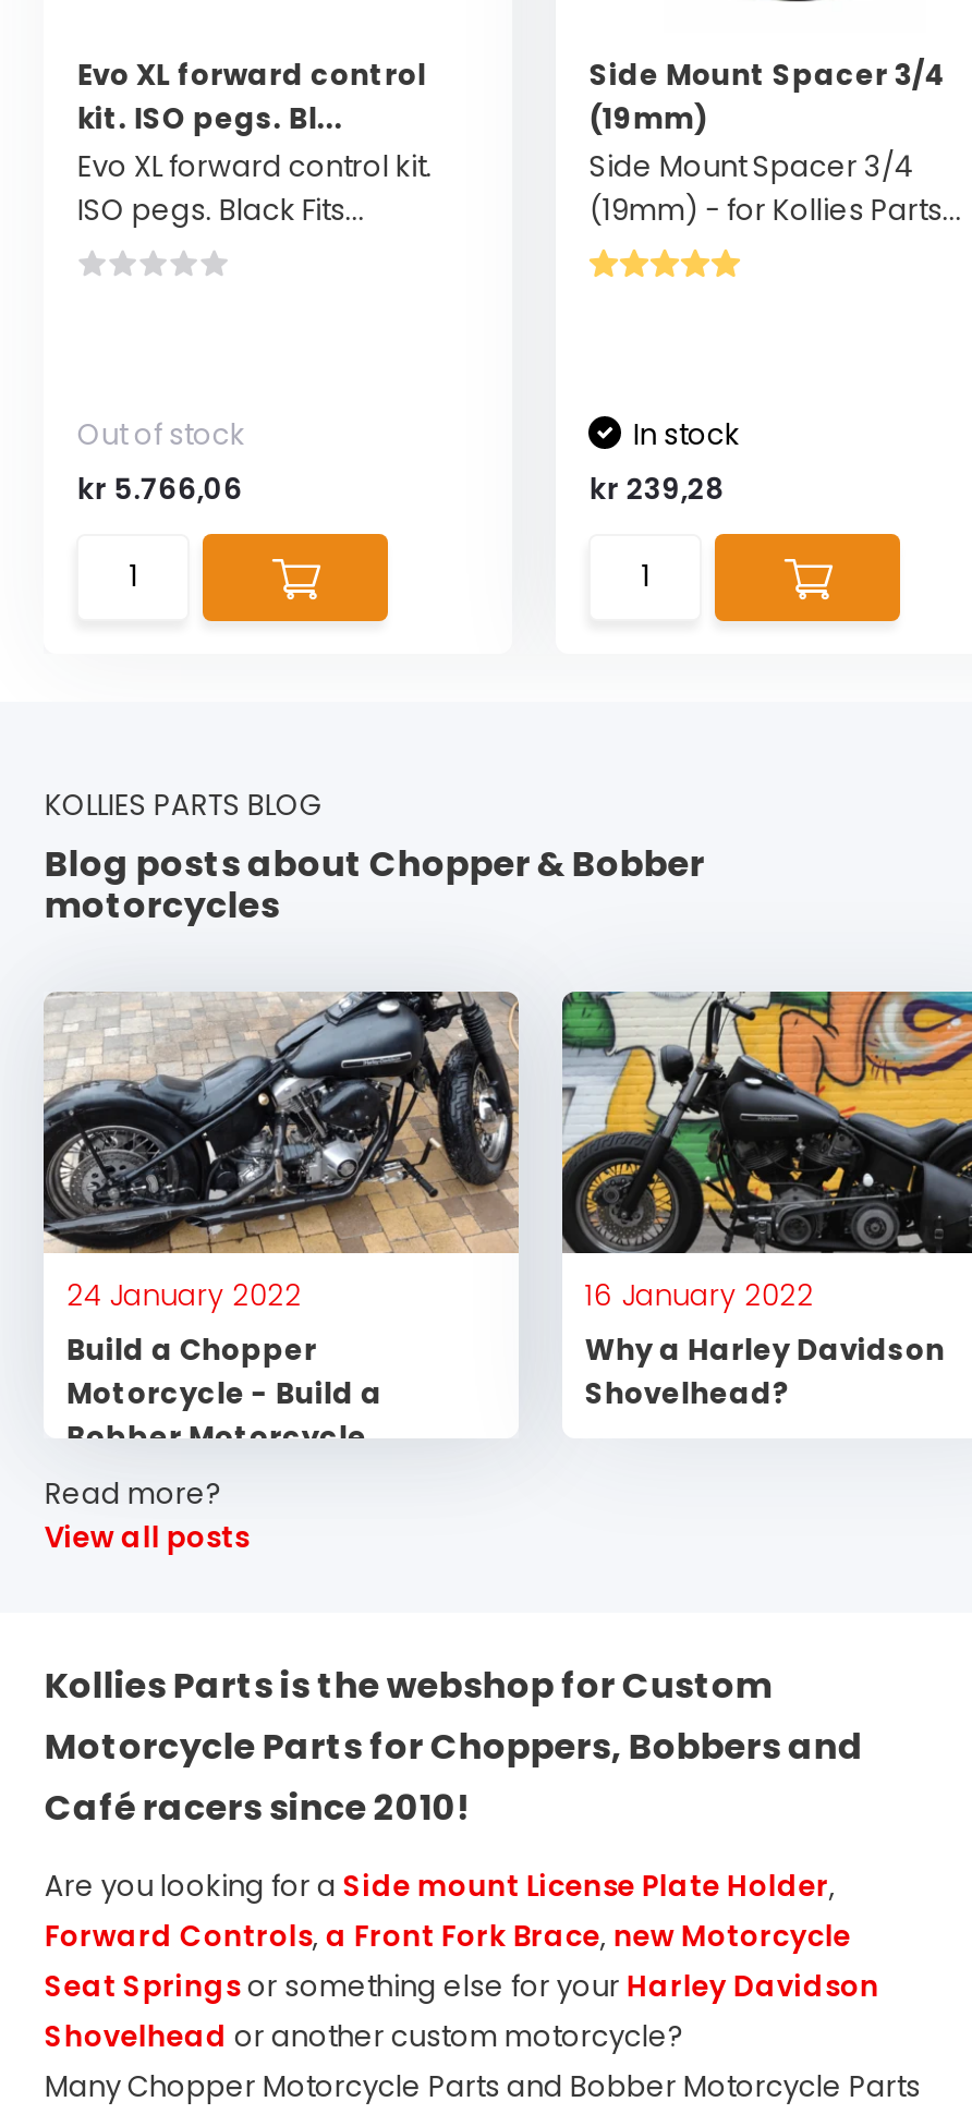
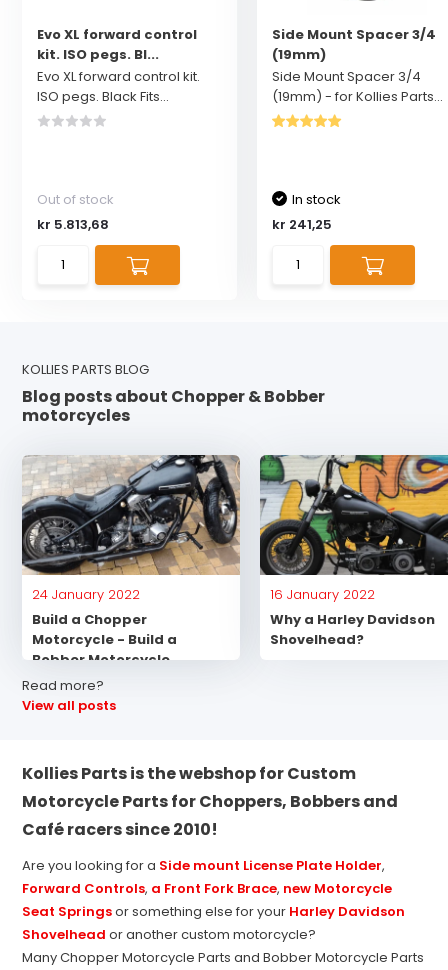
- kr 5.766,06
+ kr 5.813,68

- kr 239,28
+ kr 241,25
